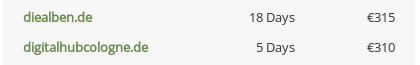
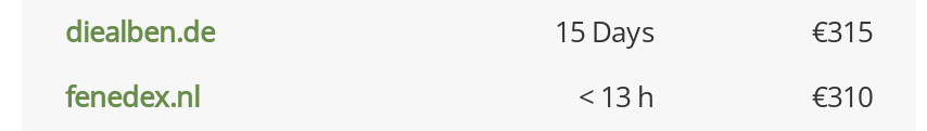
- 18 Days
+ 15 Days

- digitalhubcologne.de
- 5 Days
+ fenedex.nl
+ < 13 h
